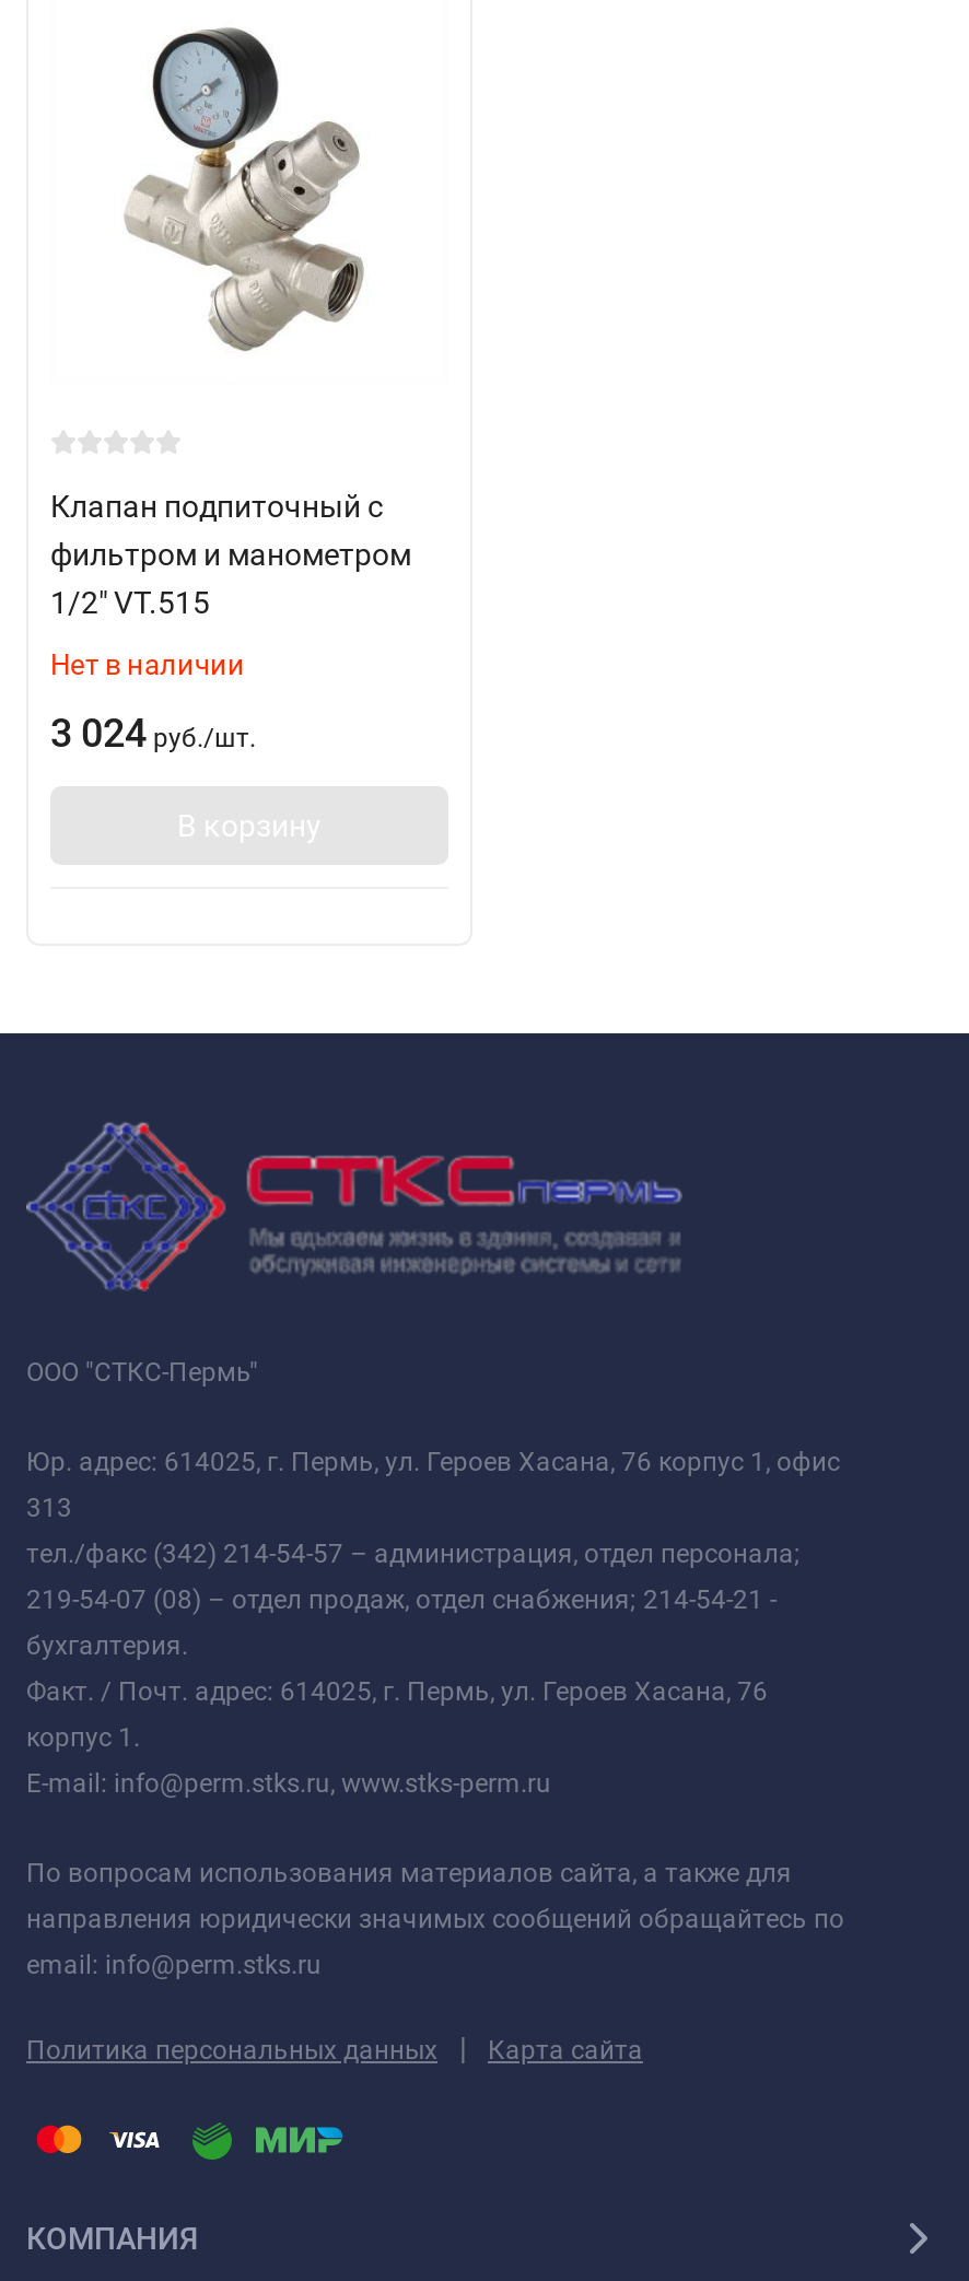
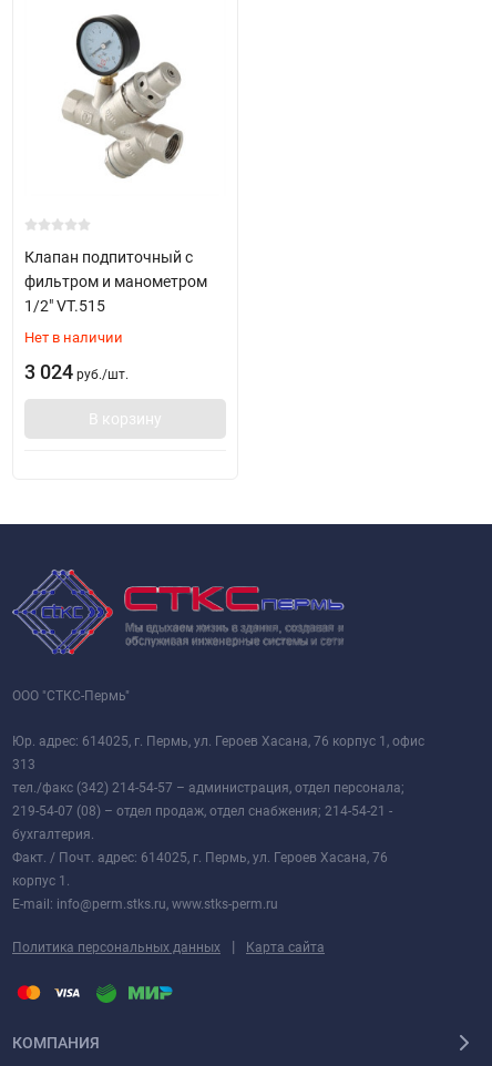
- По вопросам использования материалов сайта, а также для
- направления юридически значимых сообщений обращайтесь по
- email: info@perm.stks.ru
